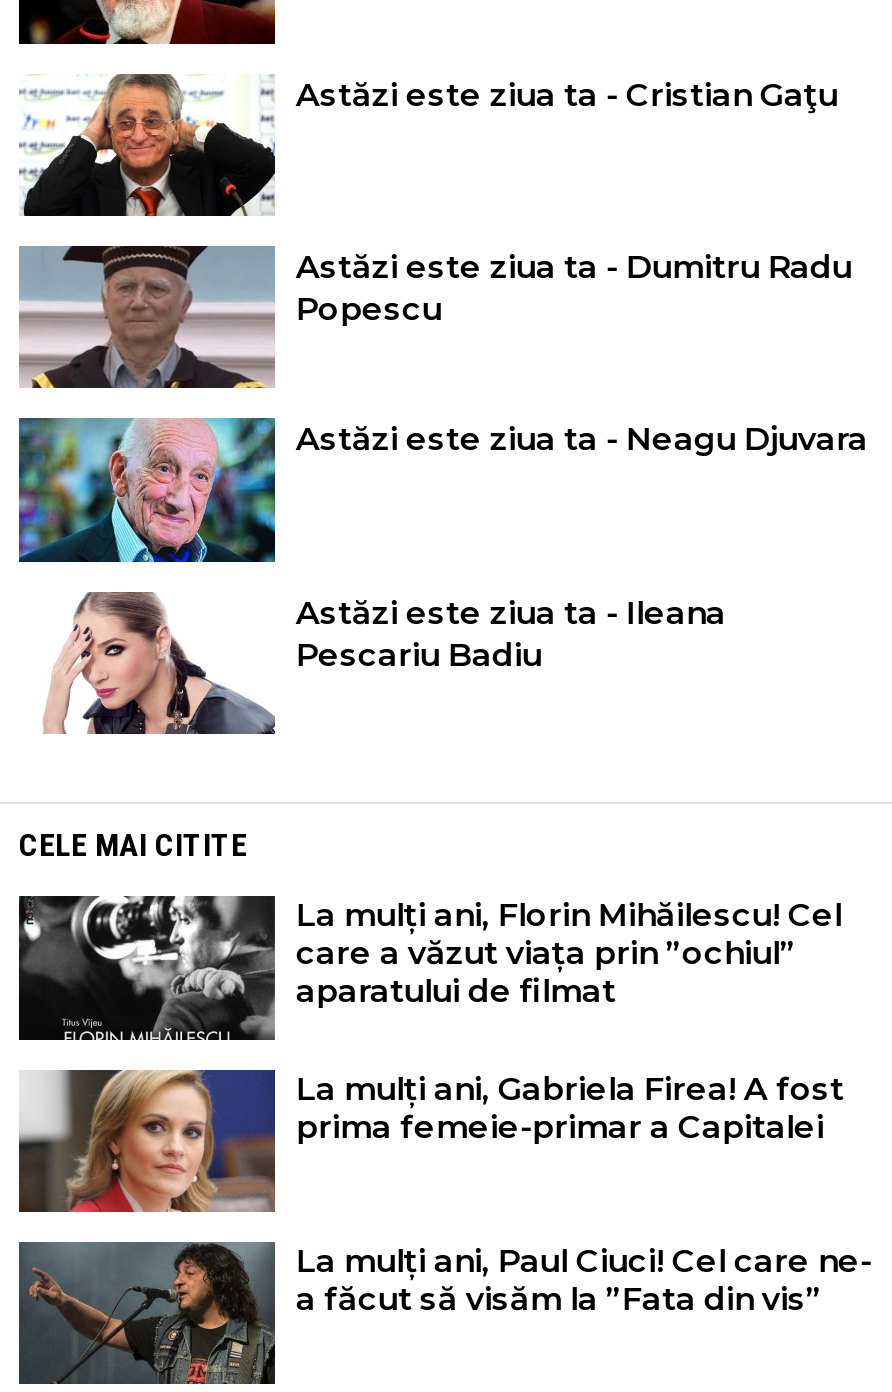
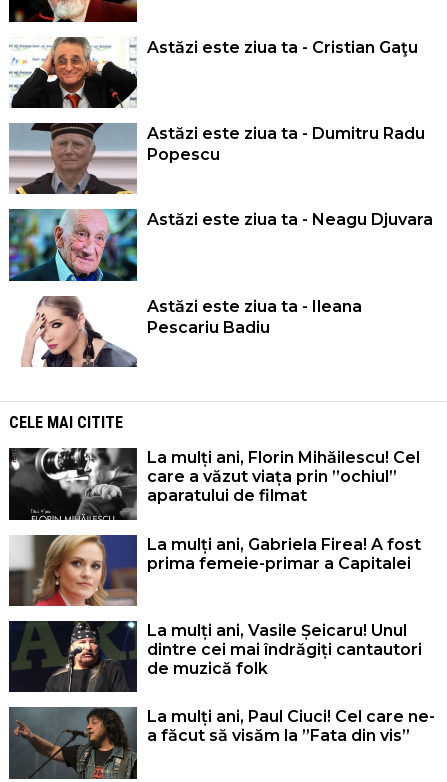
+ [image]
+ La mulți ani, Vasile Șeicaru! Unul
+ dintre cei mai îndrăgiți cantautori
+ de muzică folk
